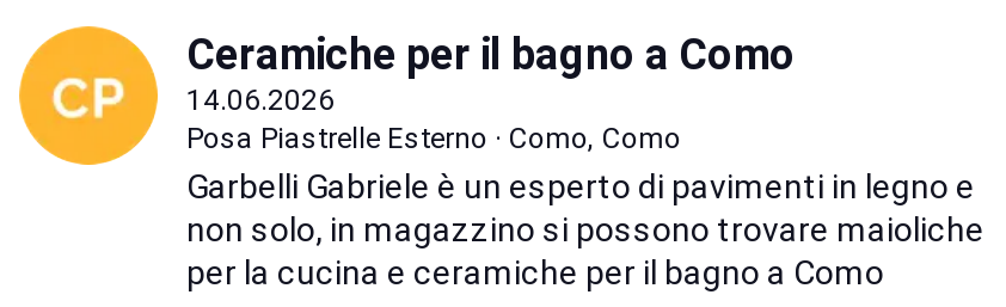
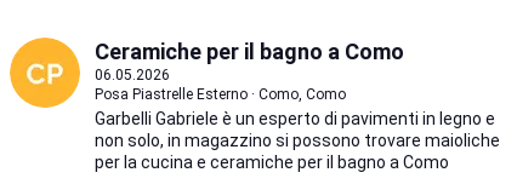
- 14.06.2026
+ 06.05.2026
